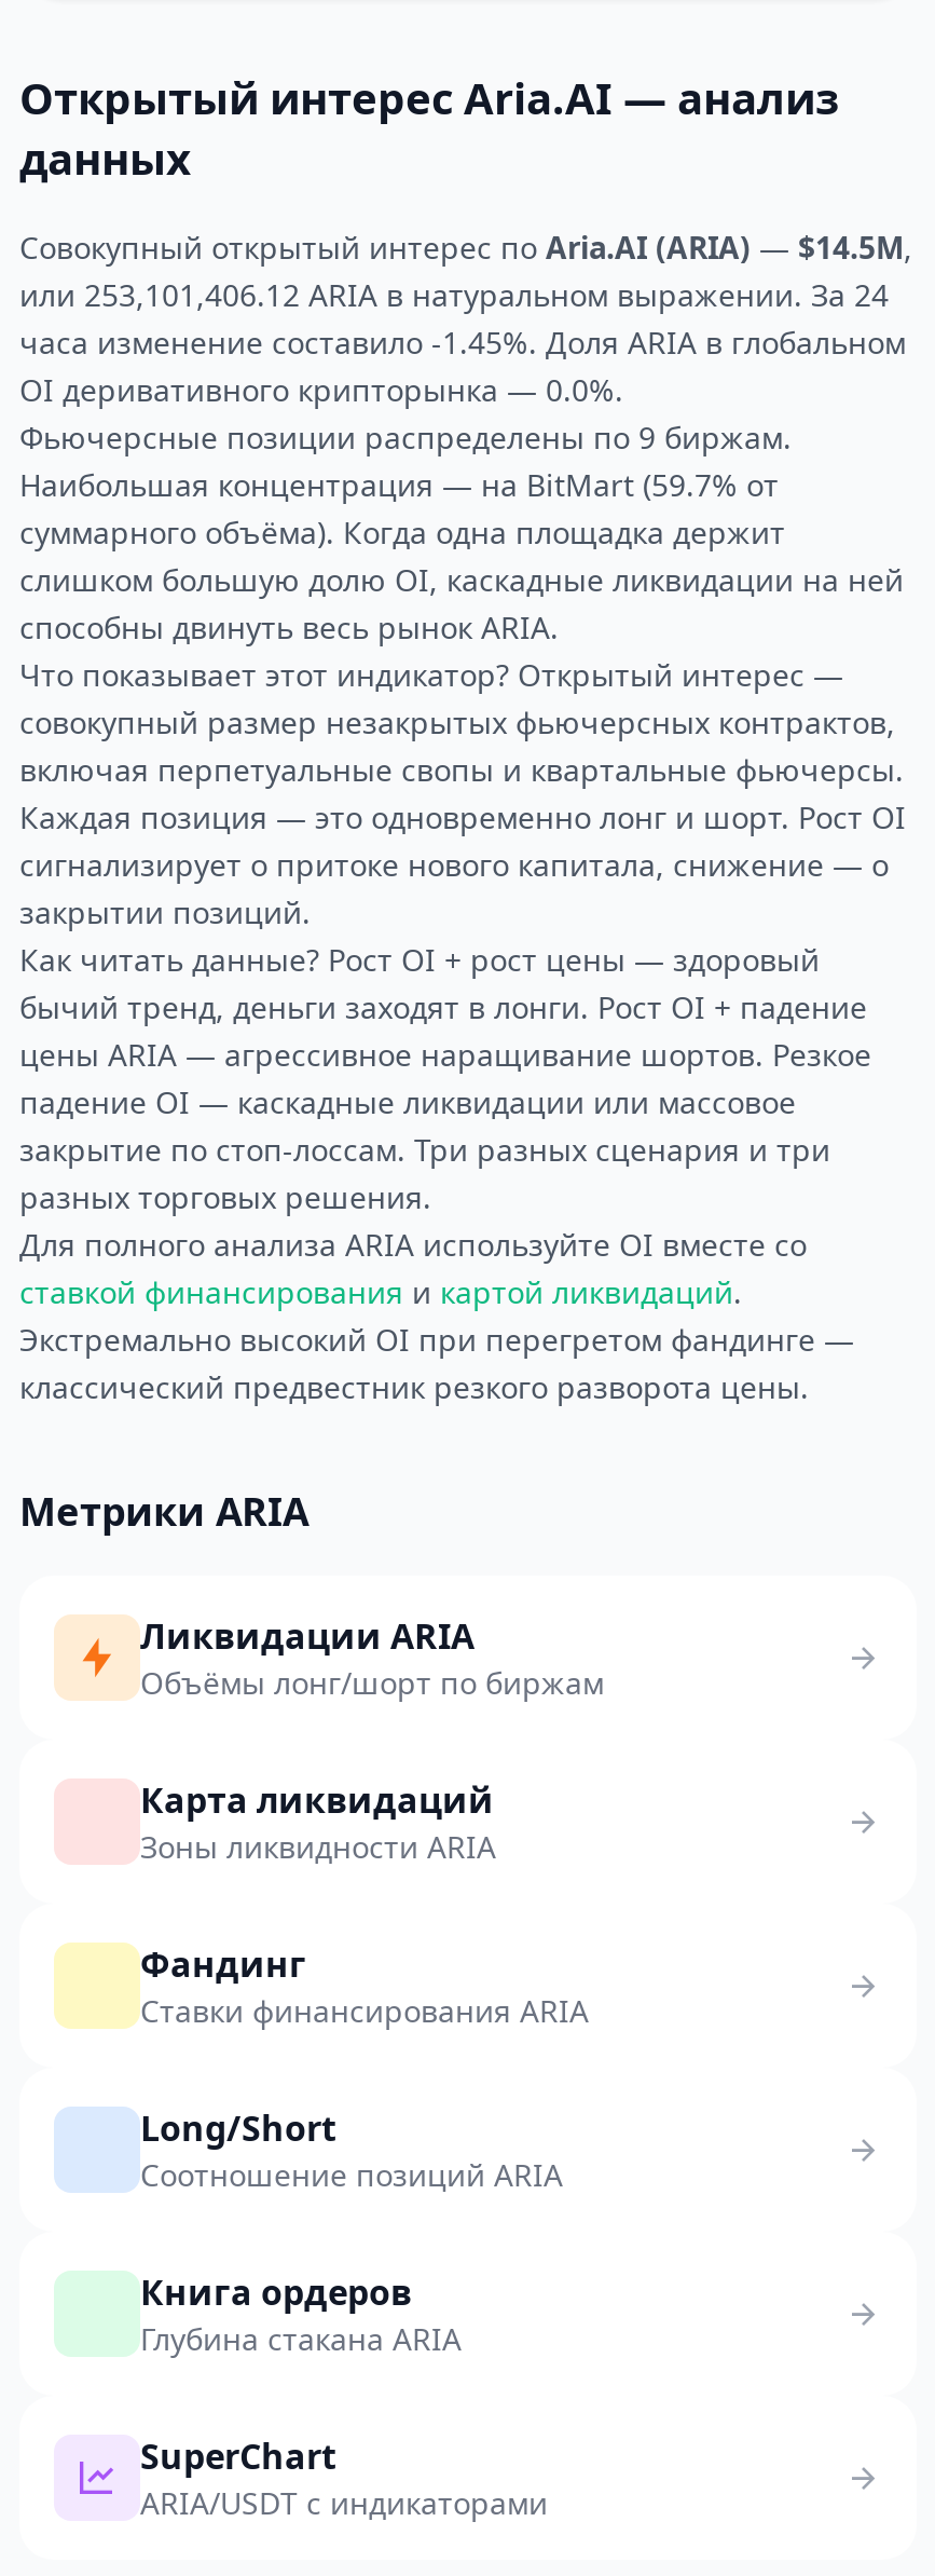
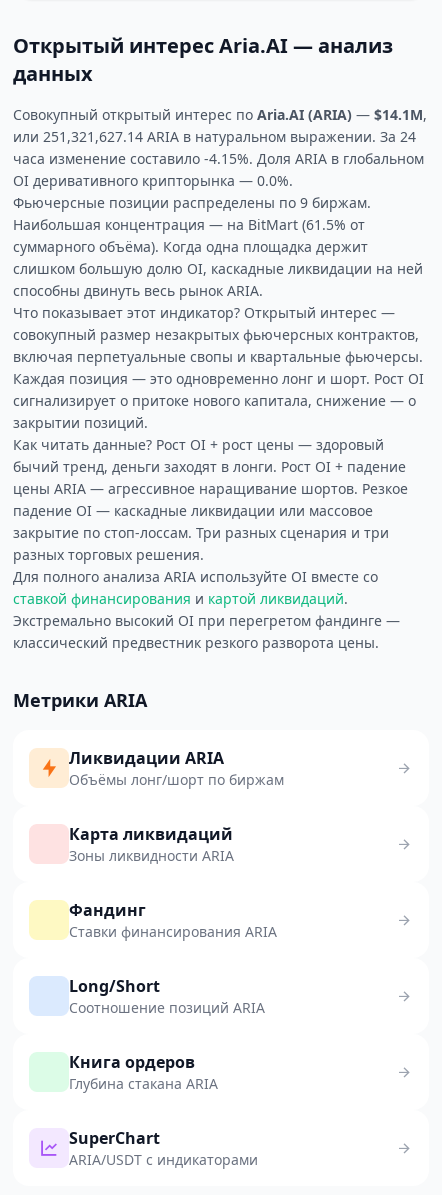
- Совокупный открытый интерес по Aria.AI (ARIA) — $14.5M,
+ Совокупный открытый интерес по Aria.AI (ARIA) — $14.1M,

- или 253,101,406.12 ARIA в натуральном выражении. За 24
+ или 251,321,627.14 ARIA в натуральном выражении. За 24

- часа изменение составило -1.45%. Доля ARIA в глобальном
+ часа изменение составило -4.15%. Доля ARIA в глобальном

- Наибольшая концентрация — на BitMart (59.7% от
+ Наибольшая концентрация — на BitMart (61.5% от
